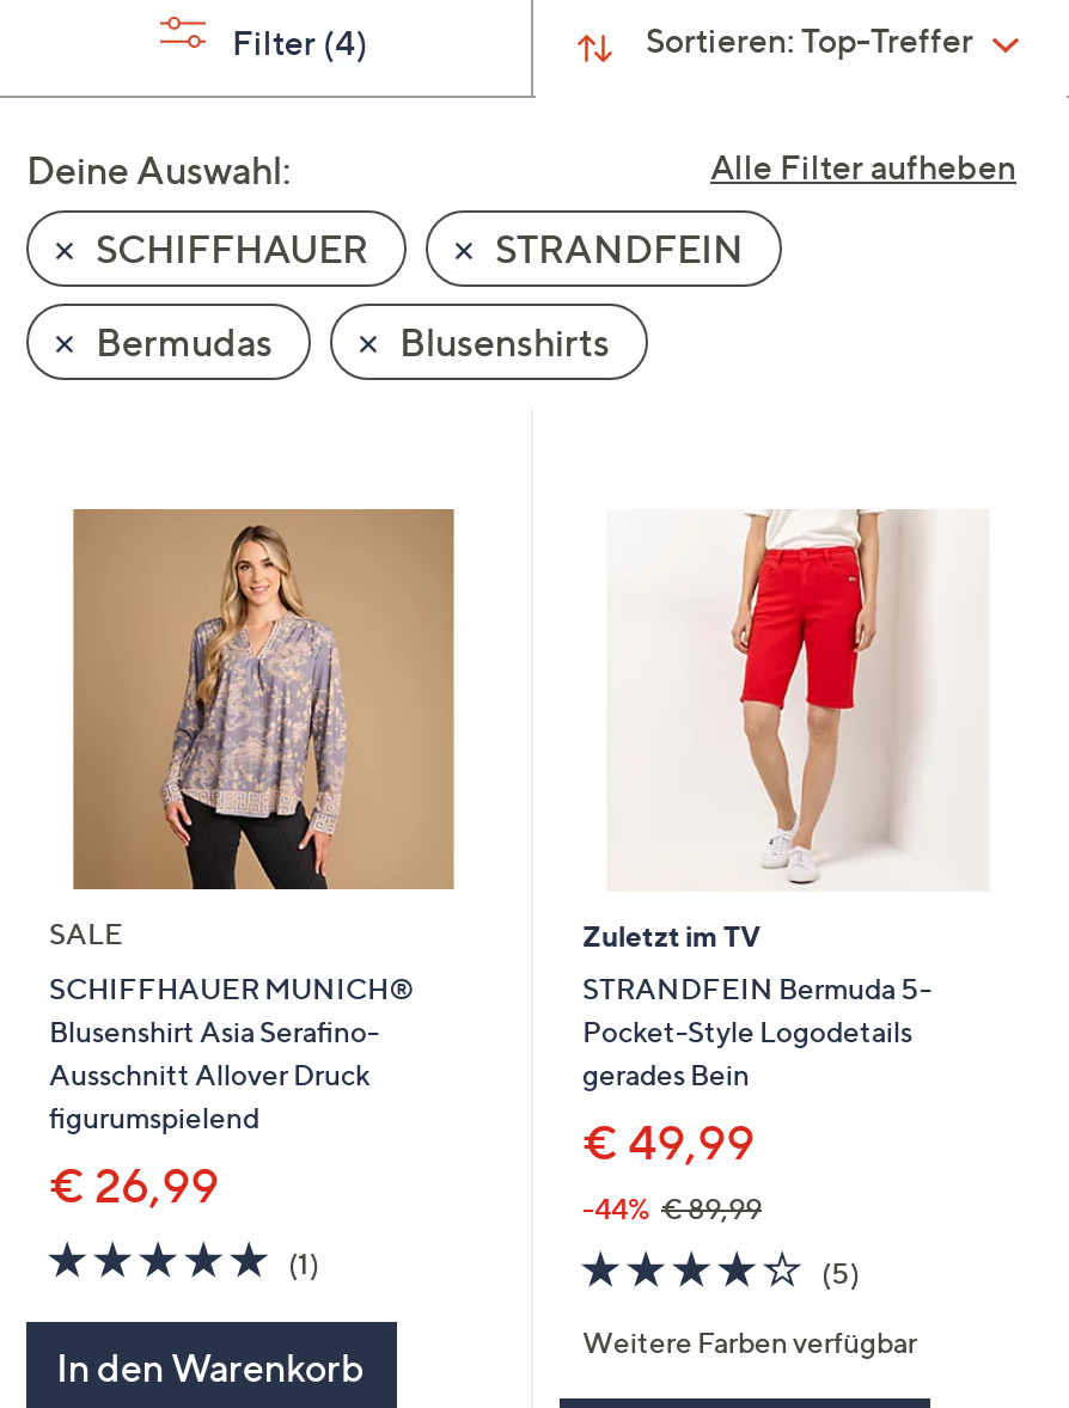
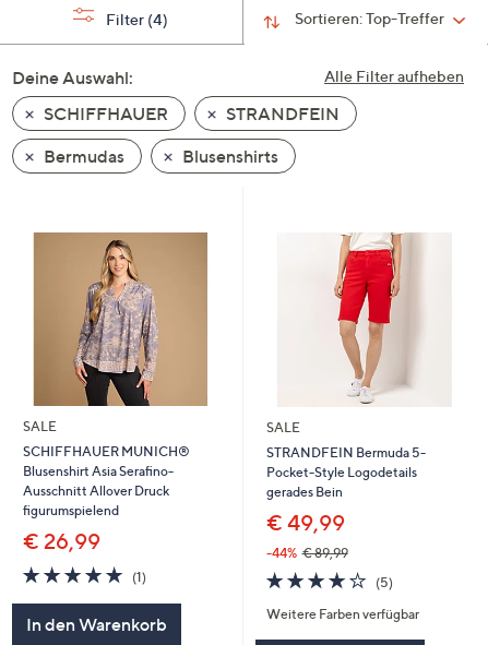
- Zuletzt im TV
+ SALE
